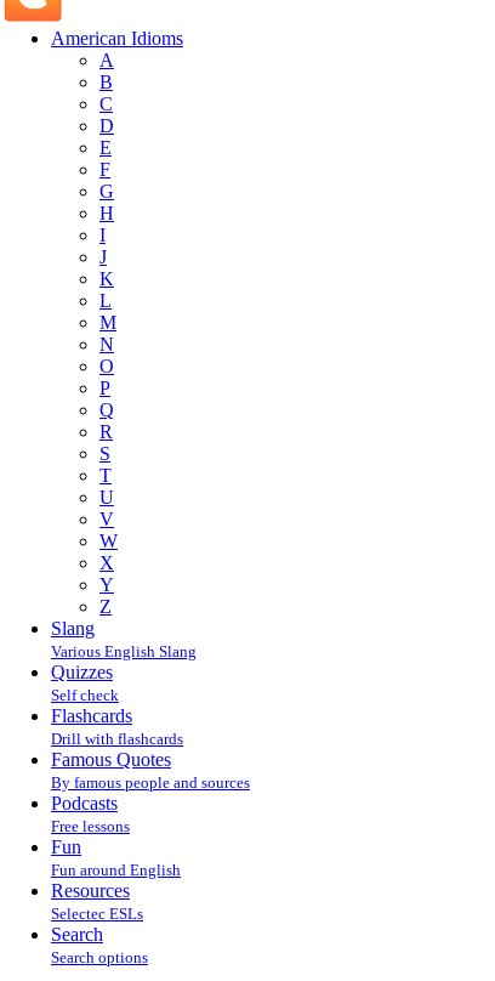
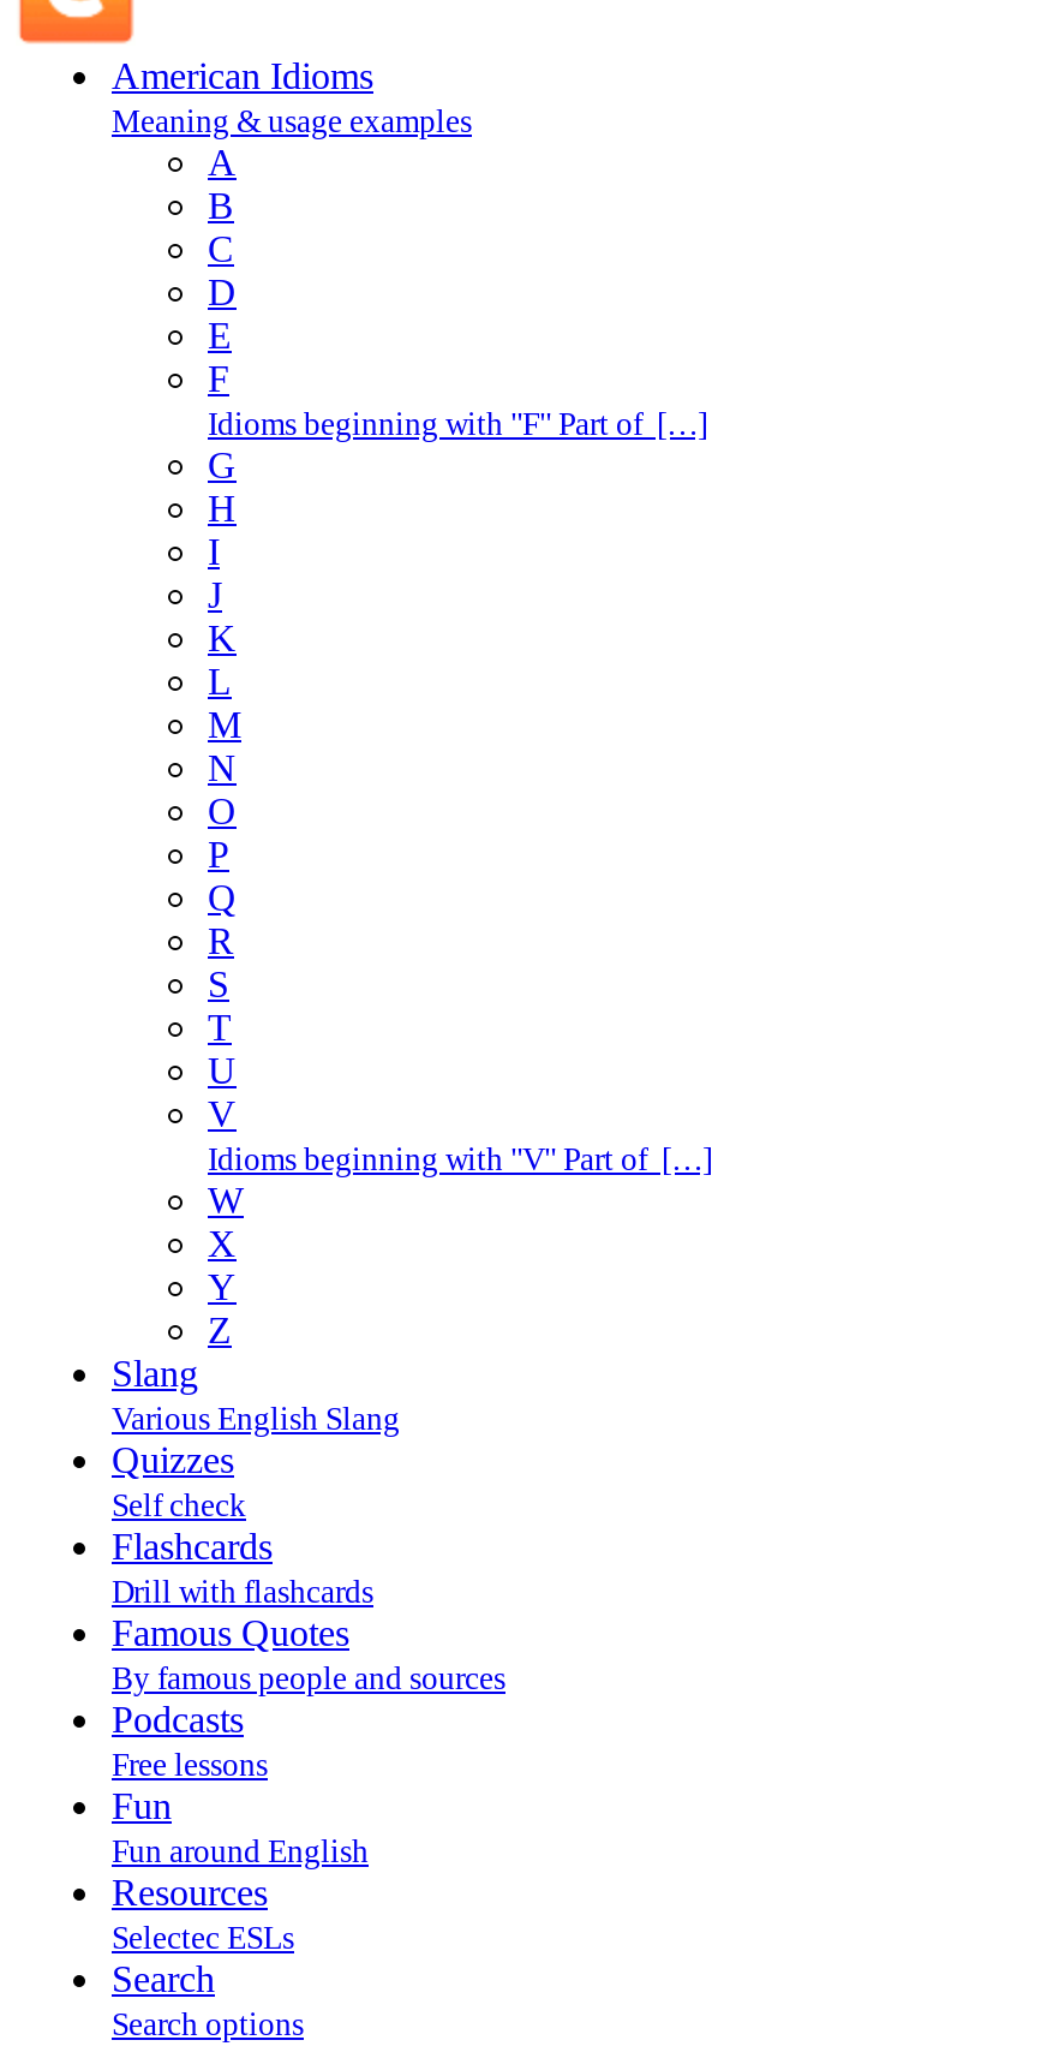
+ Meaning & usage examples

+ Idioms beginning with "F" Part of […]

+ Idioms beginning with "V" Part of […]
